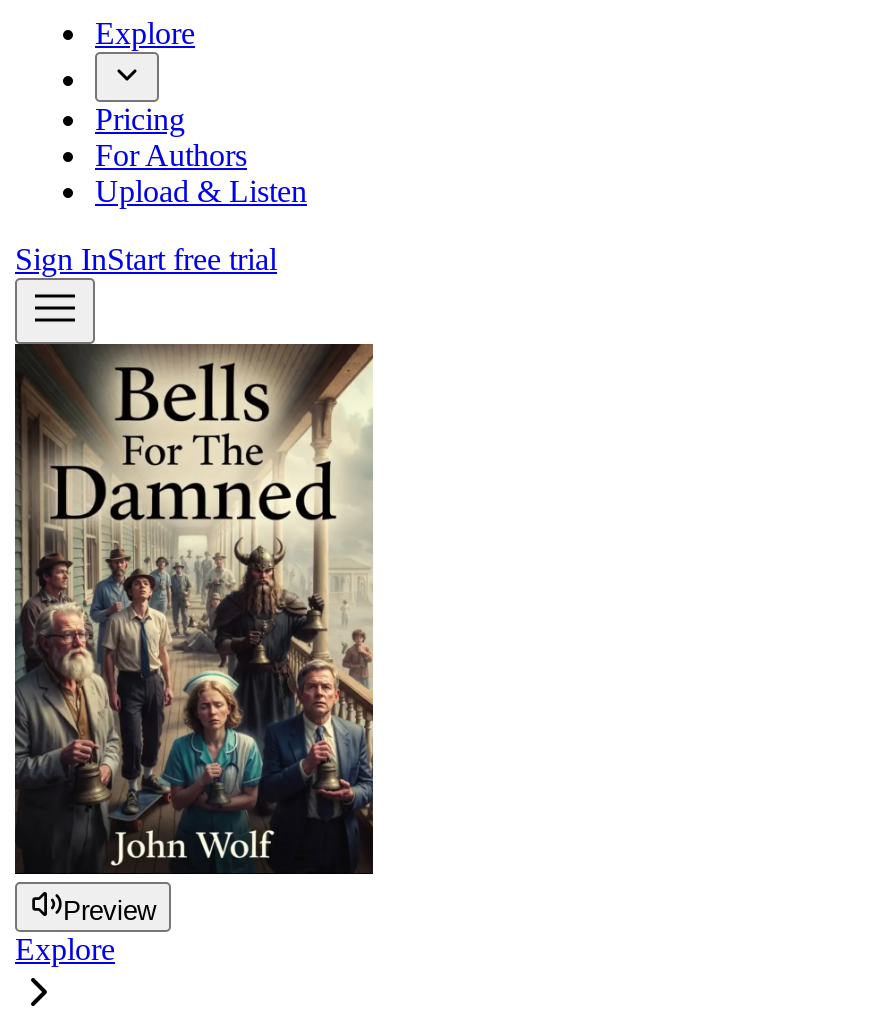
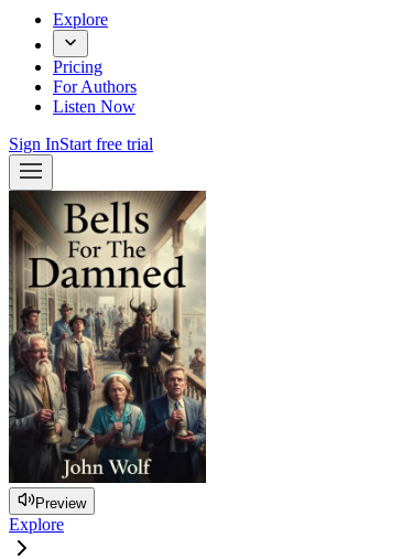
- Upload & Listen
+ Listen Now
